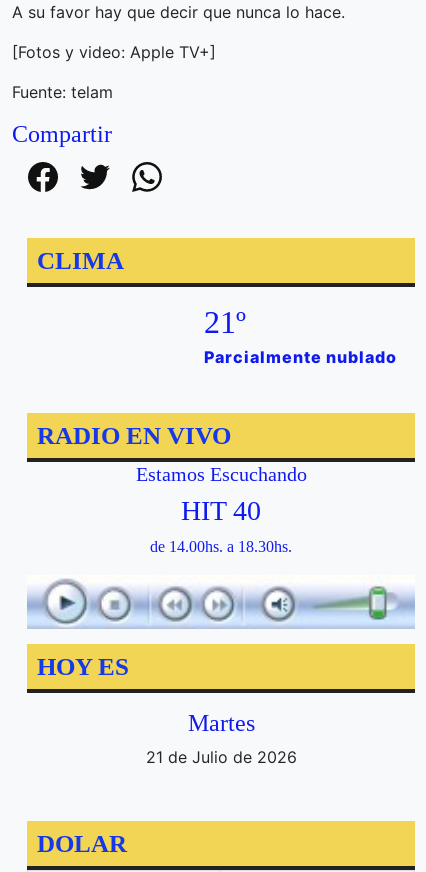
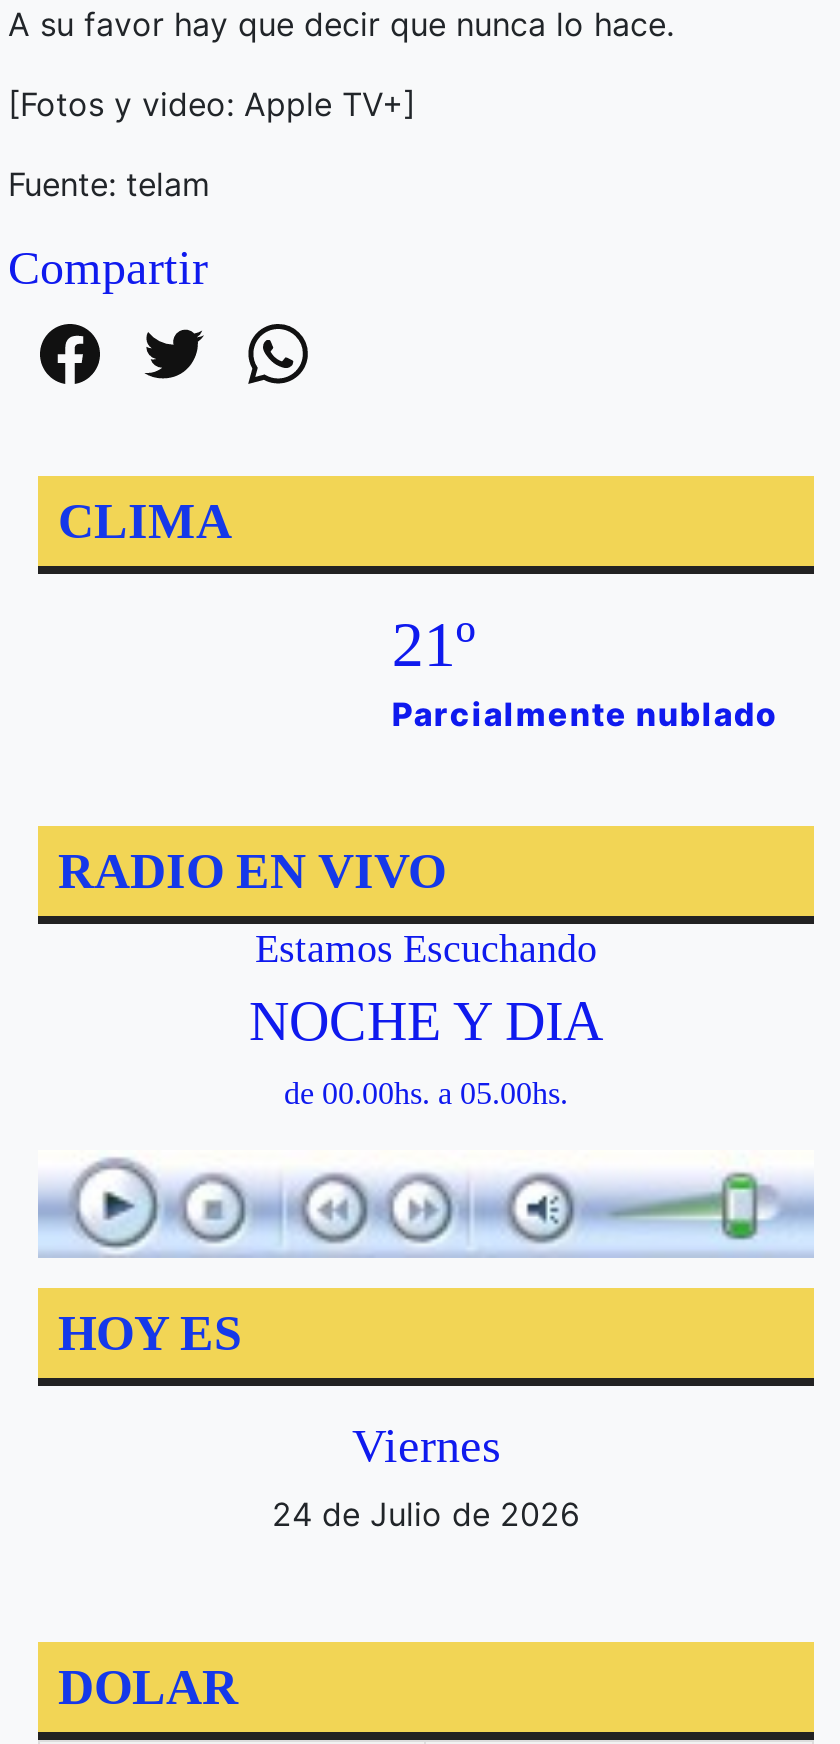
- HIT 40
- de 14.00hs. a 18.30hs.
+ NOCHE Y DIA
+ de 00.00hs. a 05.00hs.

- Martes
- 21 de Julio de 2026
+ Viernes
+ 24 de Julio de 2026
